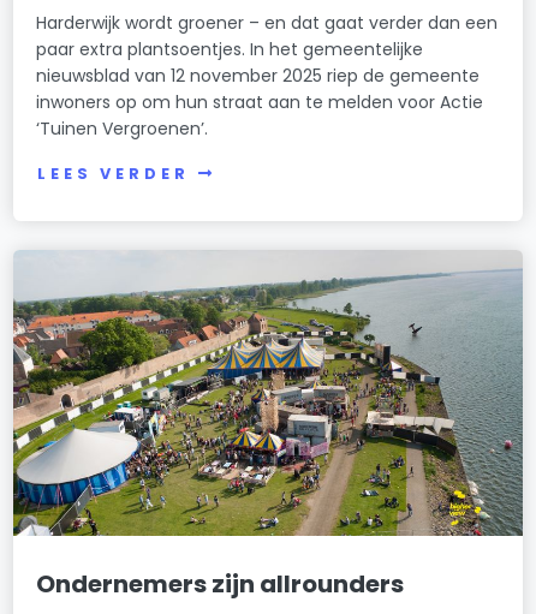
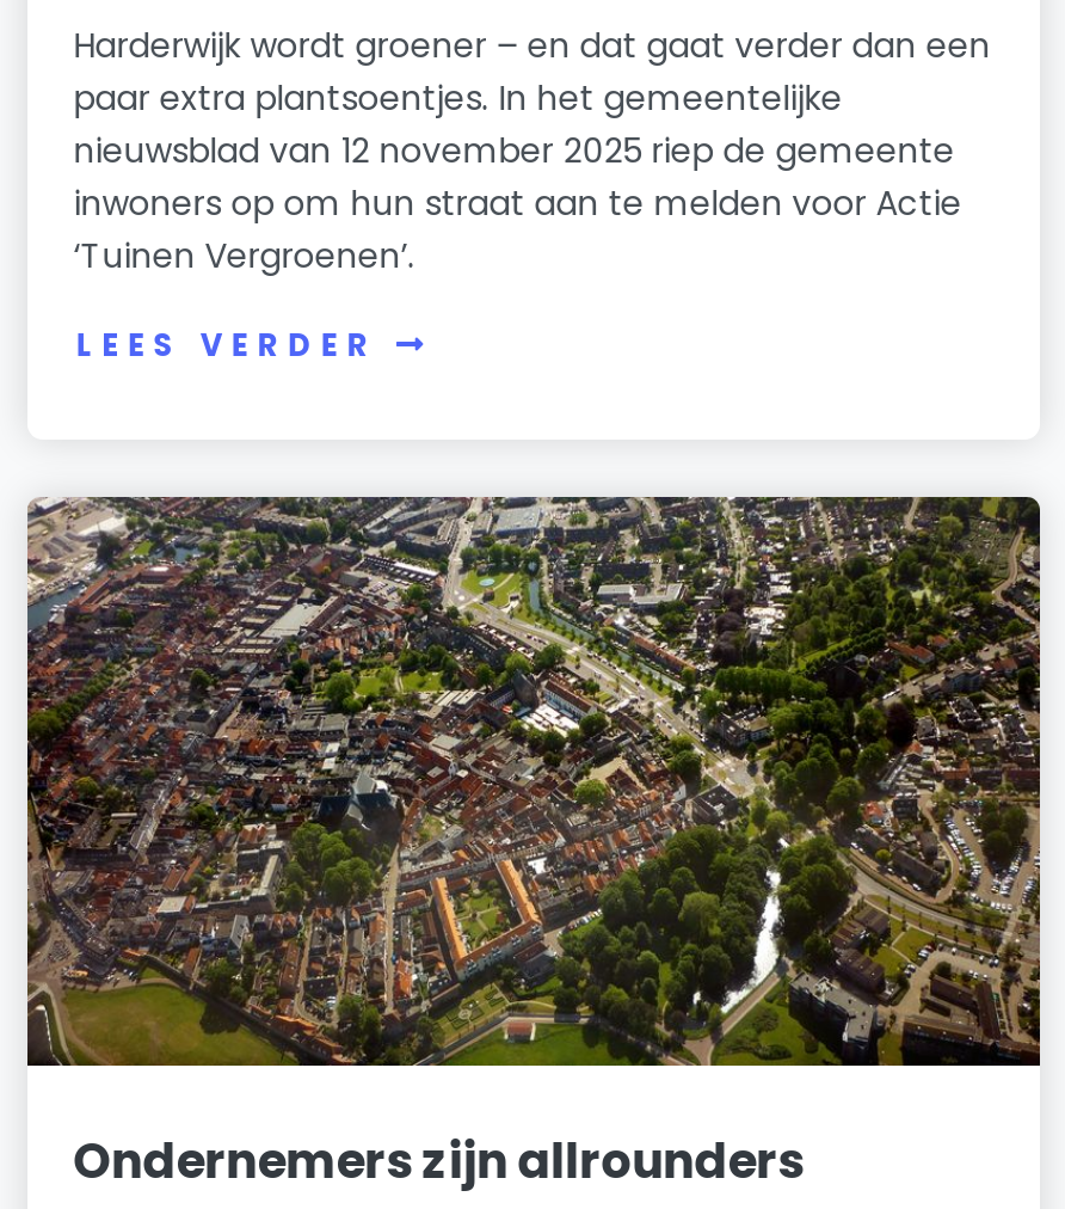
- [image]
+ [image]
